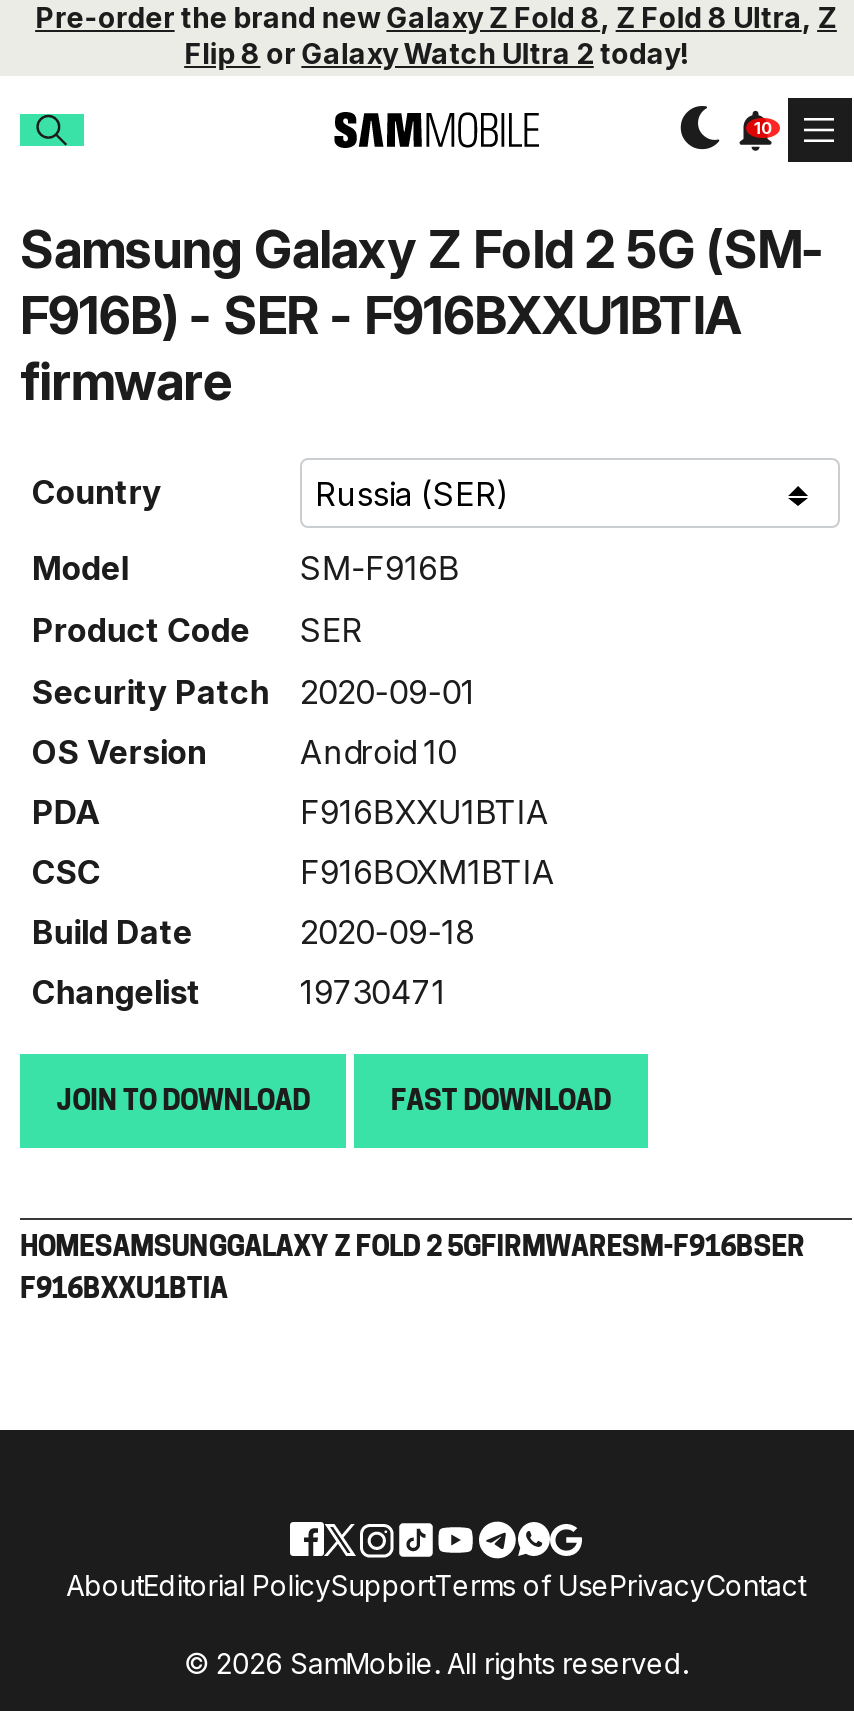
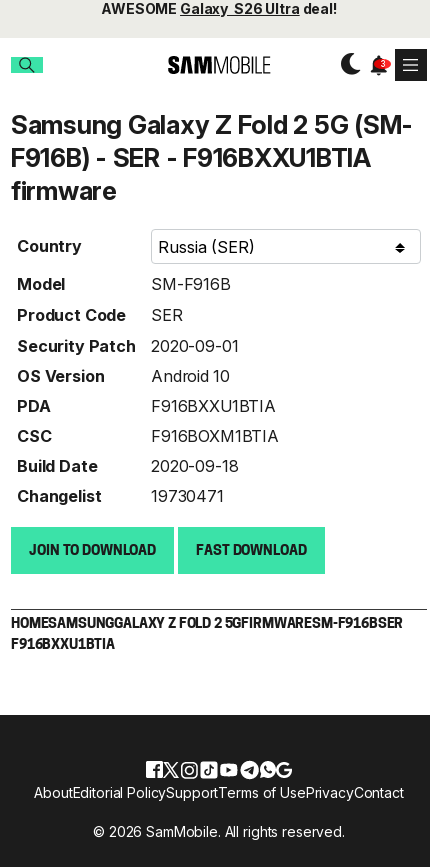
- Pre-order the brand new Galaxy Z Fold 8, Z Fold 8 Ultra, Z
- Flip 8 or Galaxy Watch Ultra 2 today!
+ AWESOME Galaxy S26 Ultra deal!
